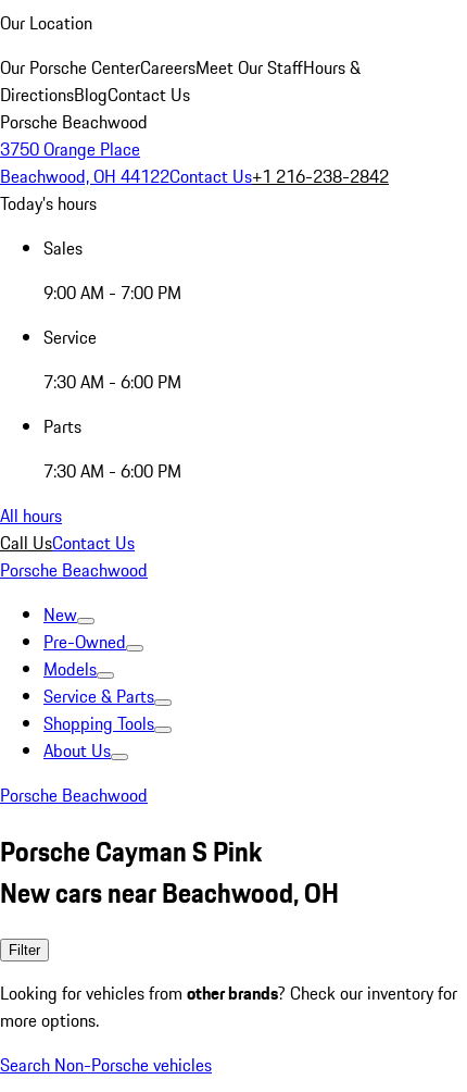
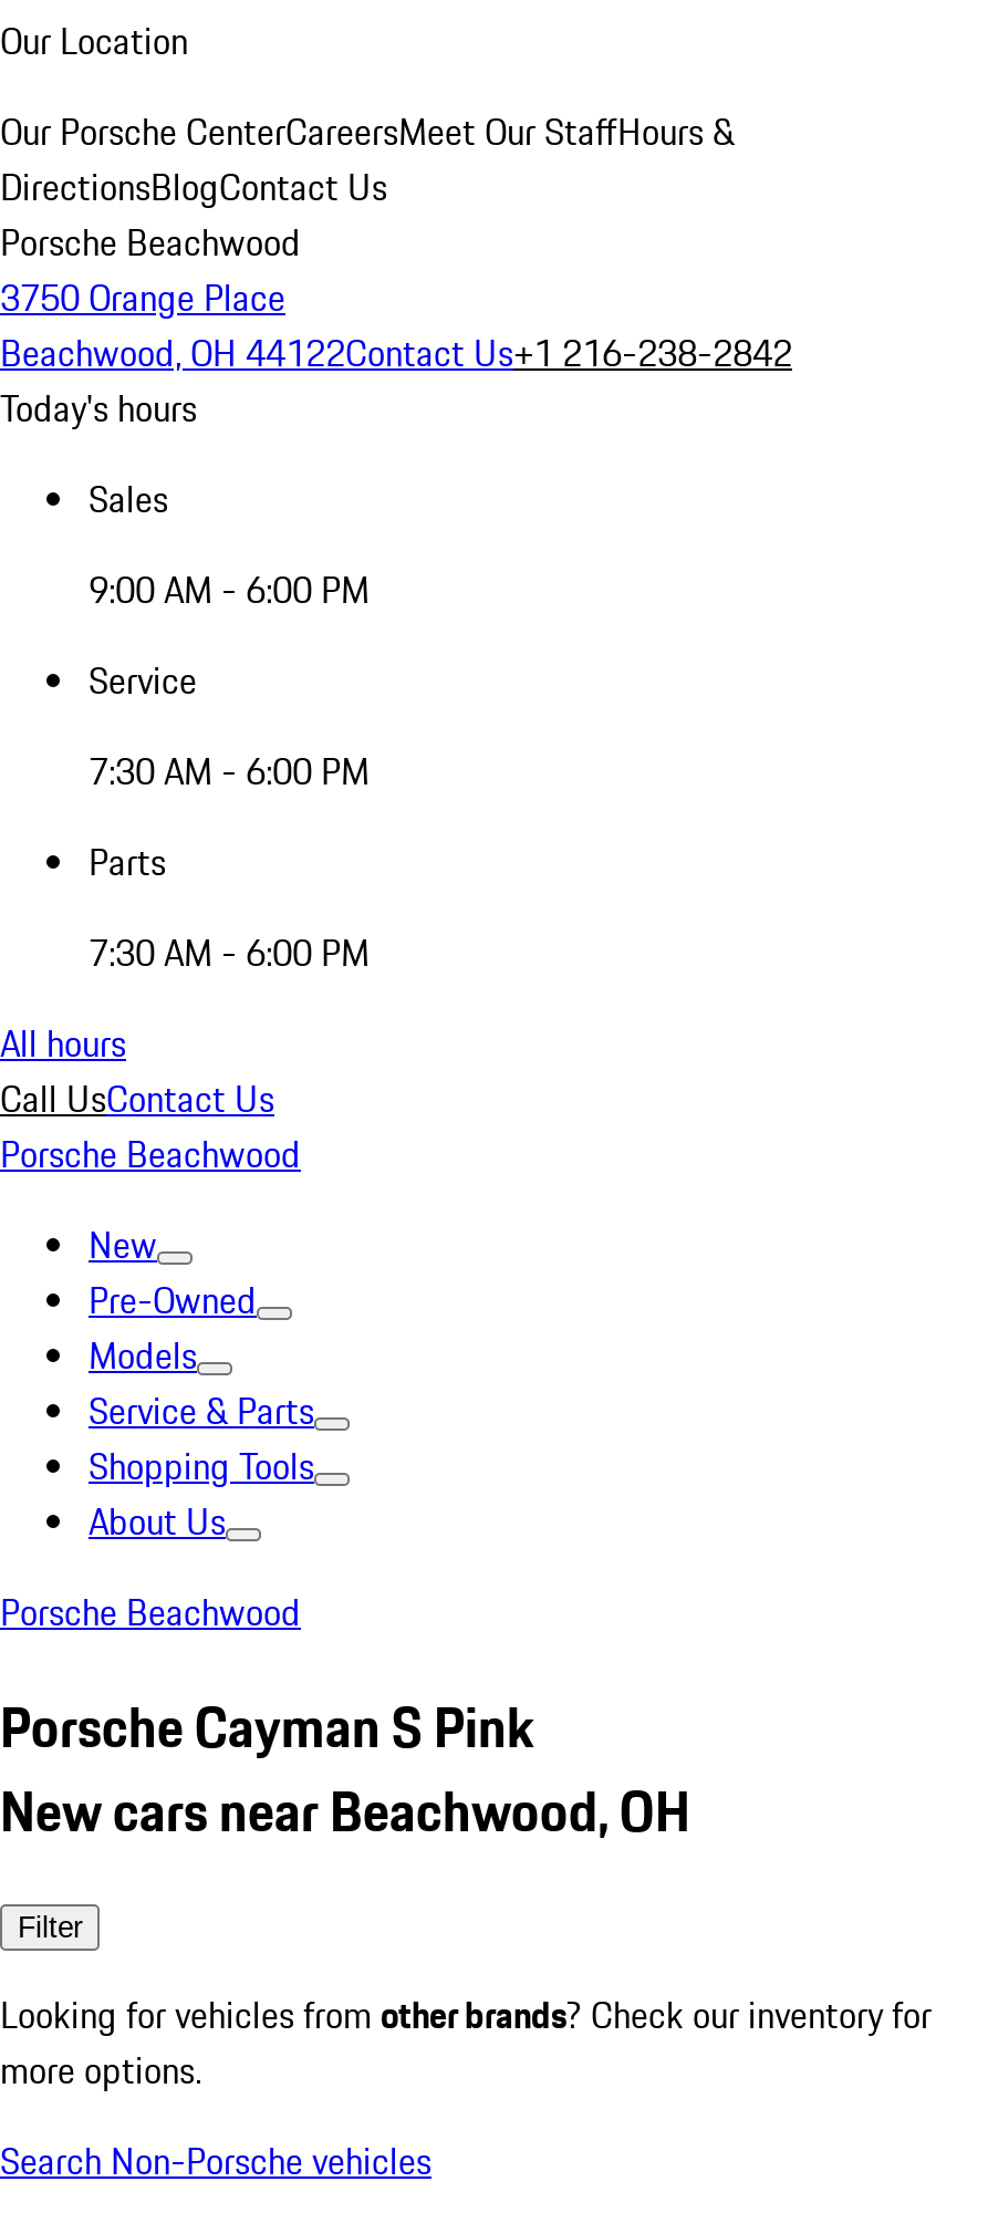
- 9:00 AM - 7:00 PM
+ 9:00 AM - 6:00 PM
